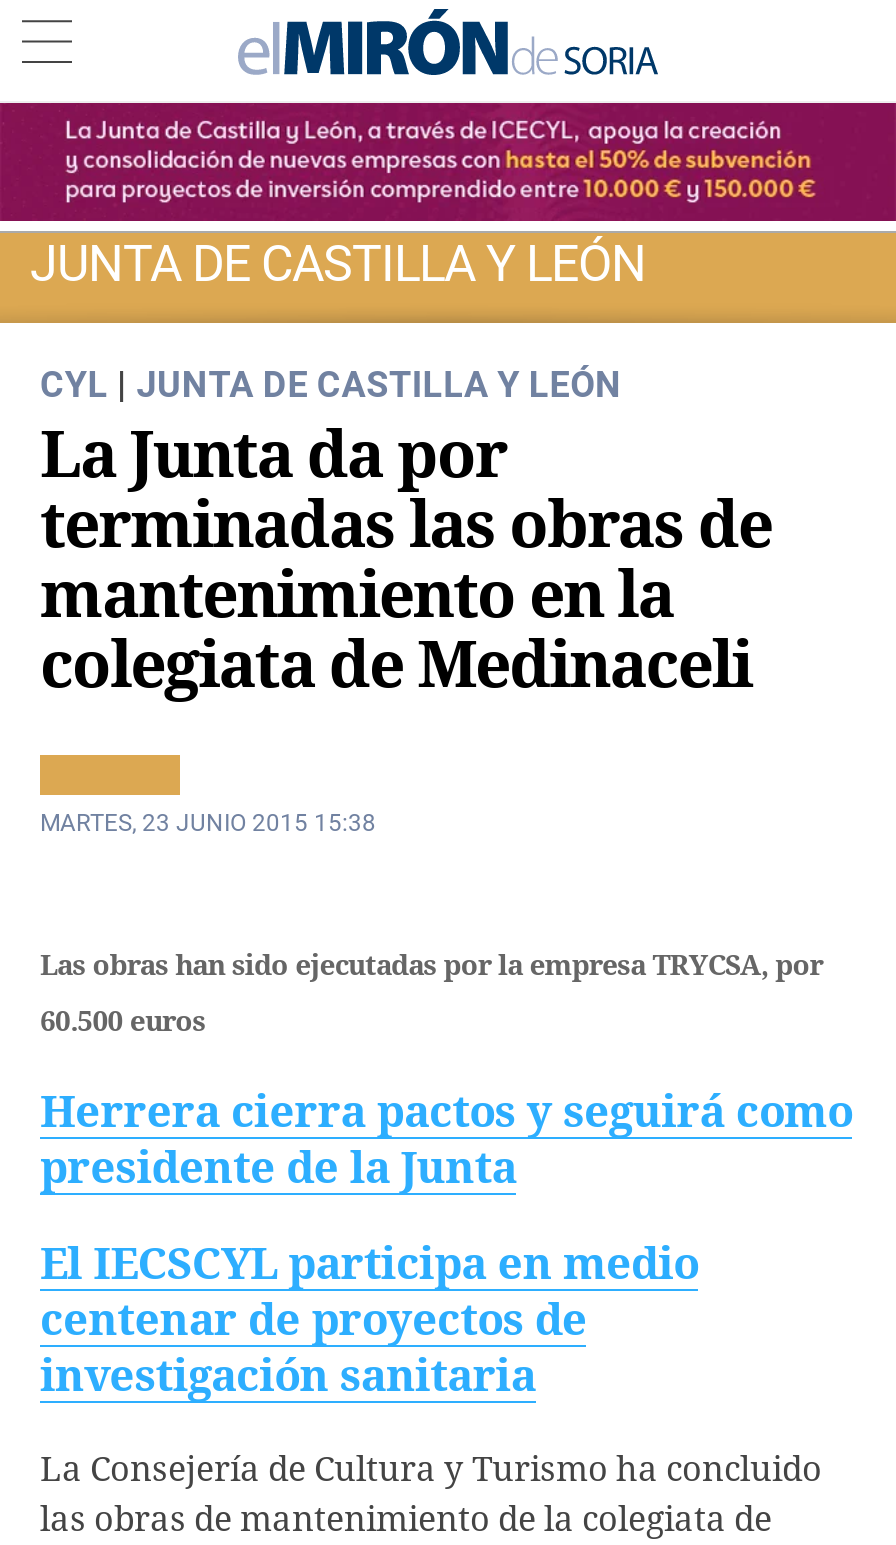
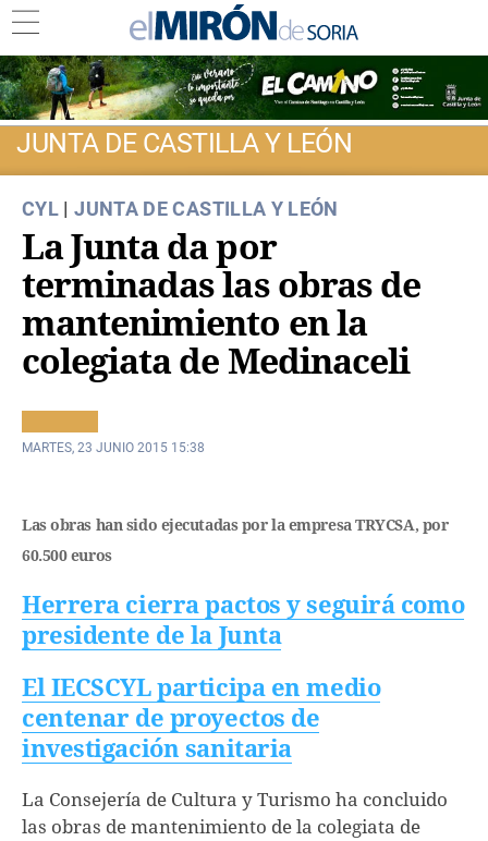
- [image]
+ [image]
